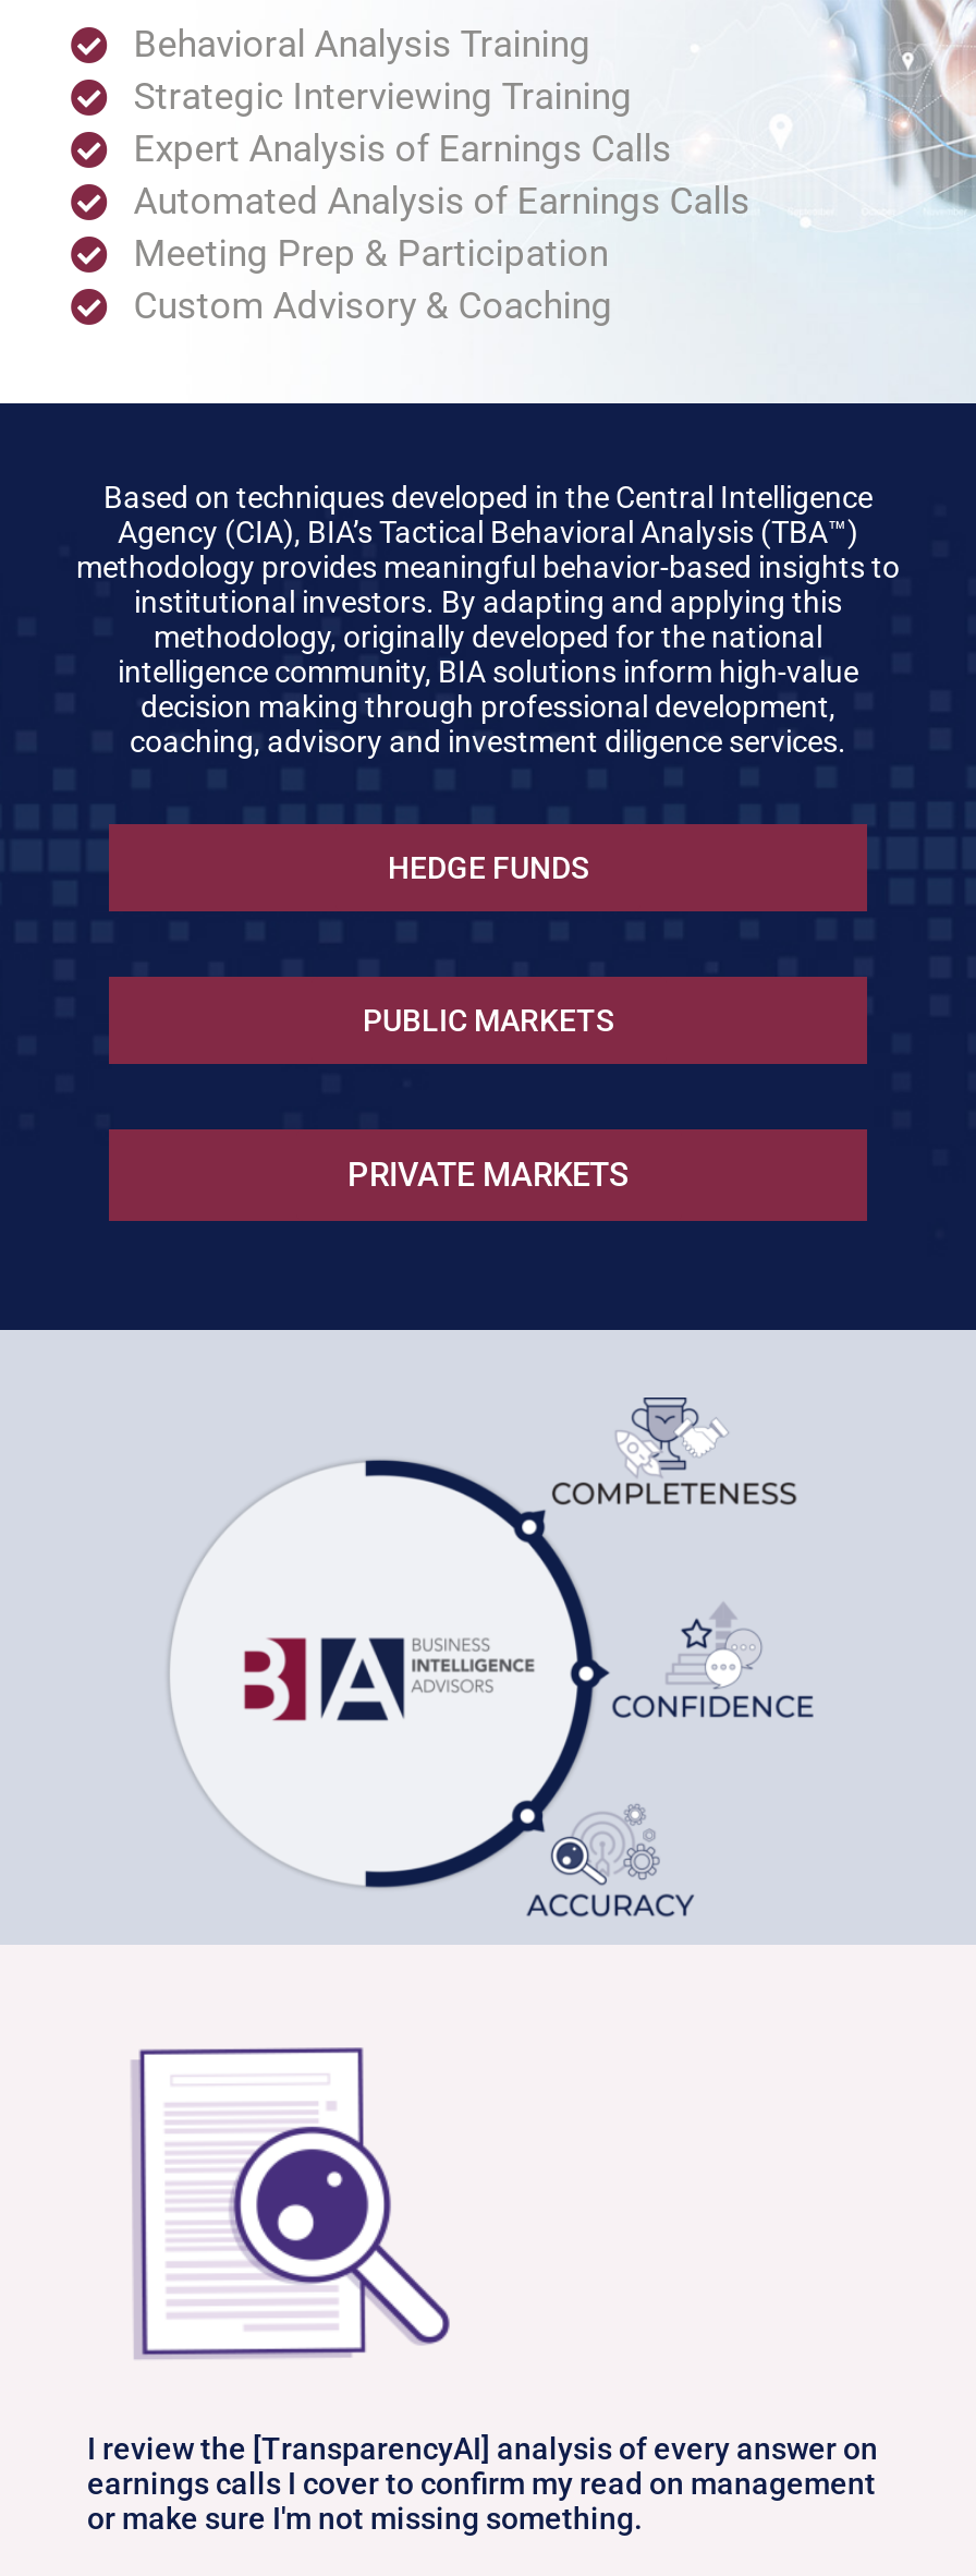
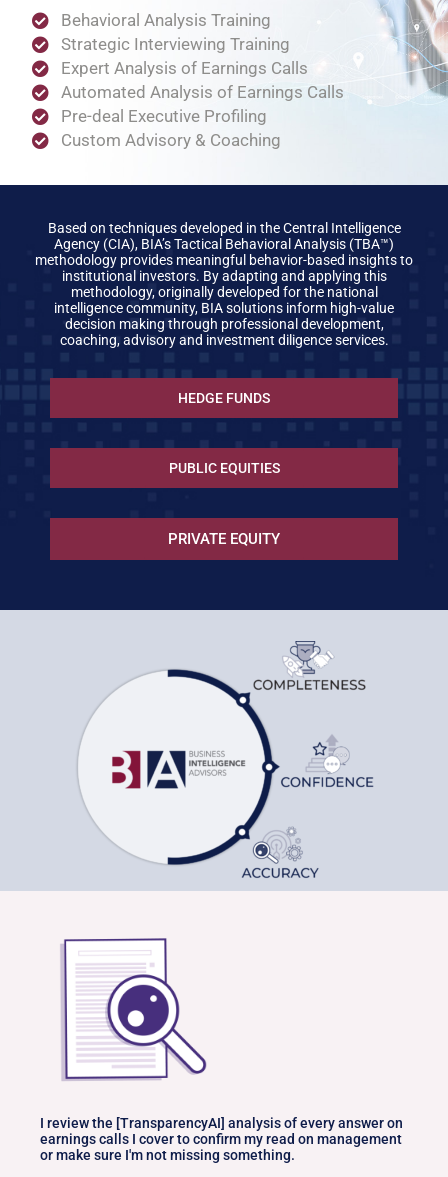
- Meeting Prep & Participation
+ Pre-deal Executive Profiling

- PUBLIC MARKETS
+ PUBLIC EQUITIES

- PRIVATE MARKETS
+ PRIVATE EQUITY
